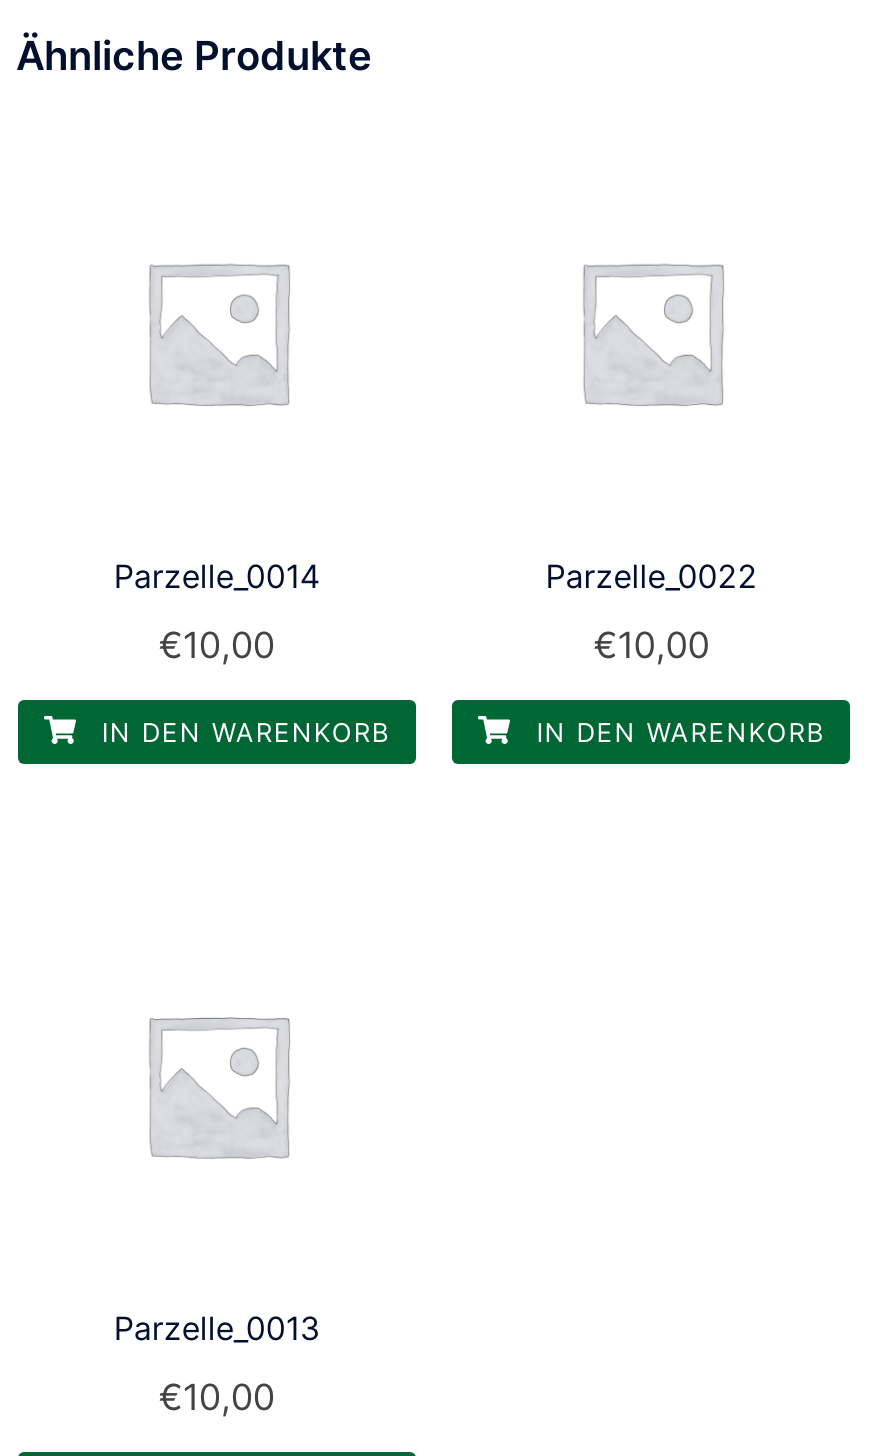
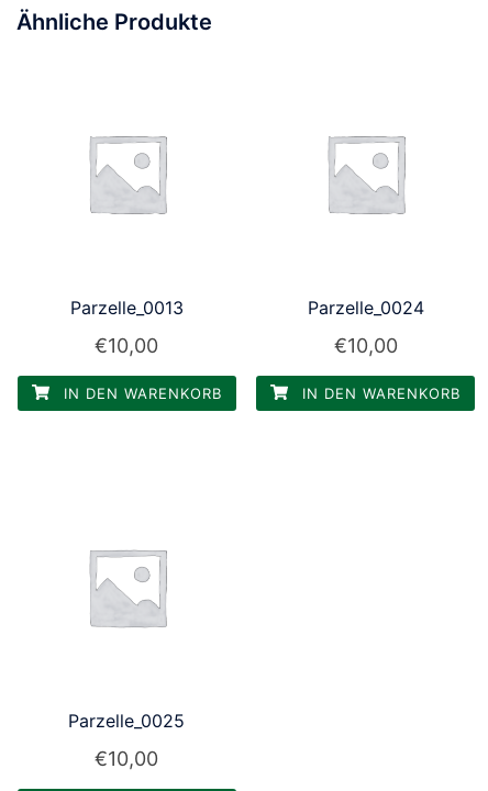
- Parzelle_0014
+ Parzelle_0013

- Parzelle_0022
+ Parzelle_0024

- Parzelle_0013
+ Parzelle_0025
